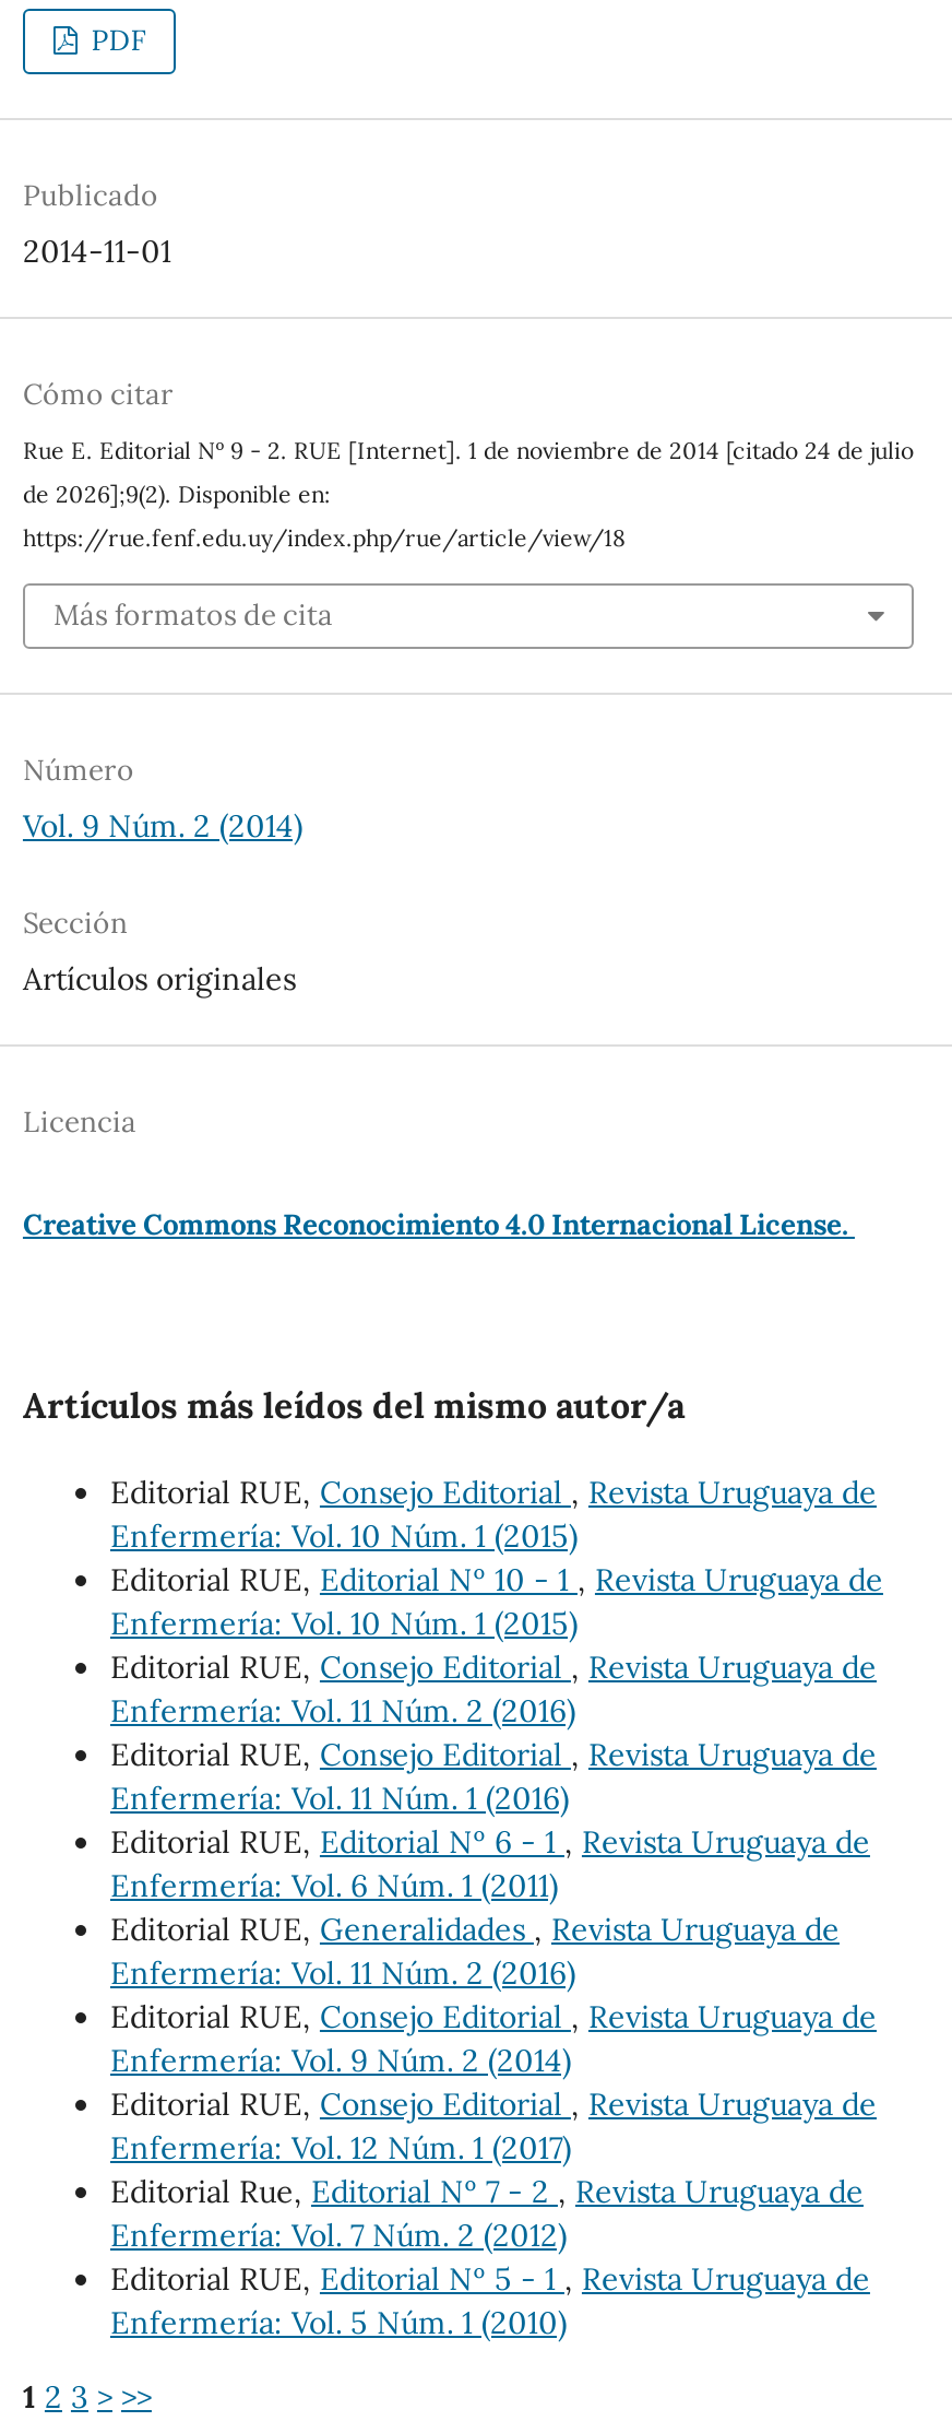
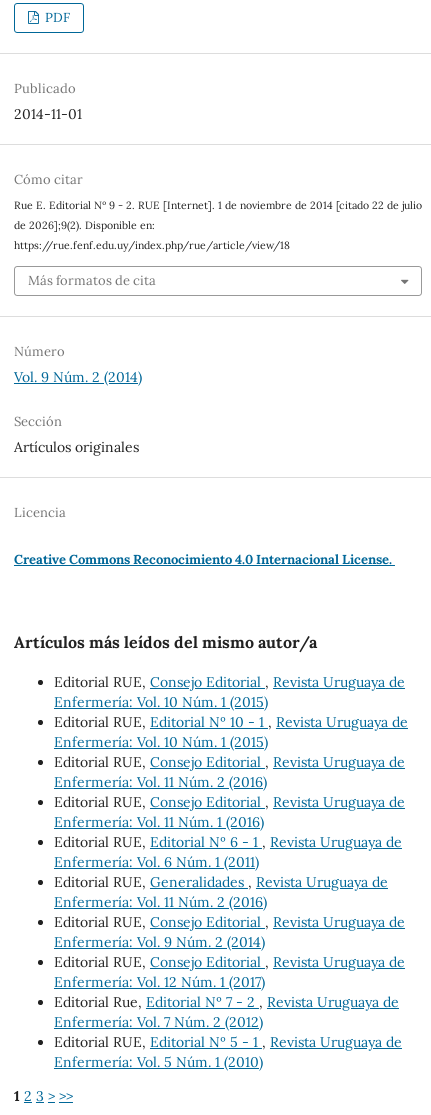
- Rue E. Editorial Nº 9 - 2. RUE [Internet]. 1 de noviembre de 2014 [citado 24 de julio
+ Rue E. Editorial Nº 9 - 2. RUE [Internet]. 1 de noviembre de 2014 [citado 22 de julio
